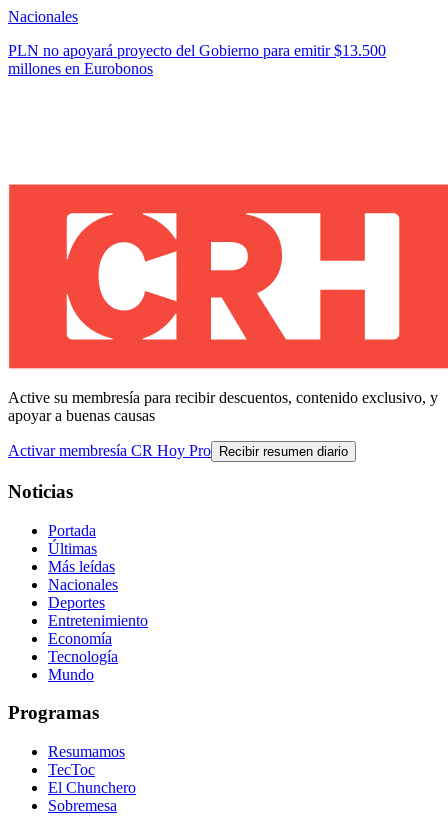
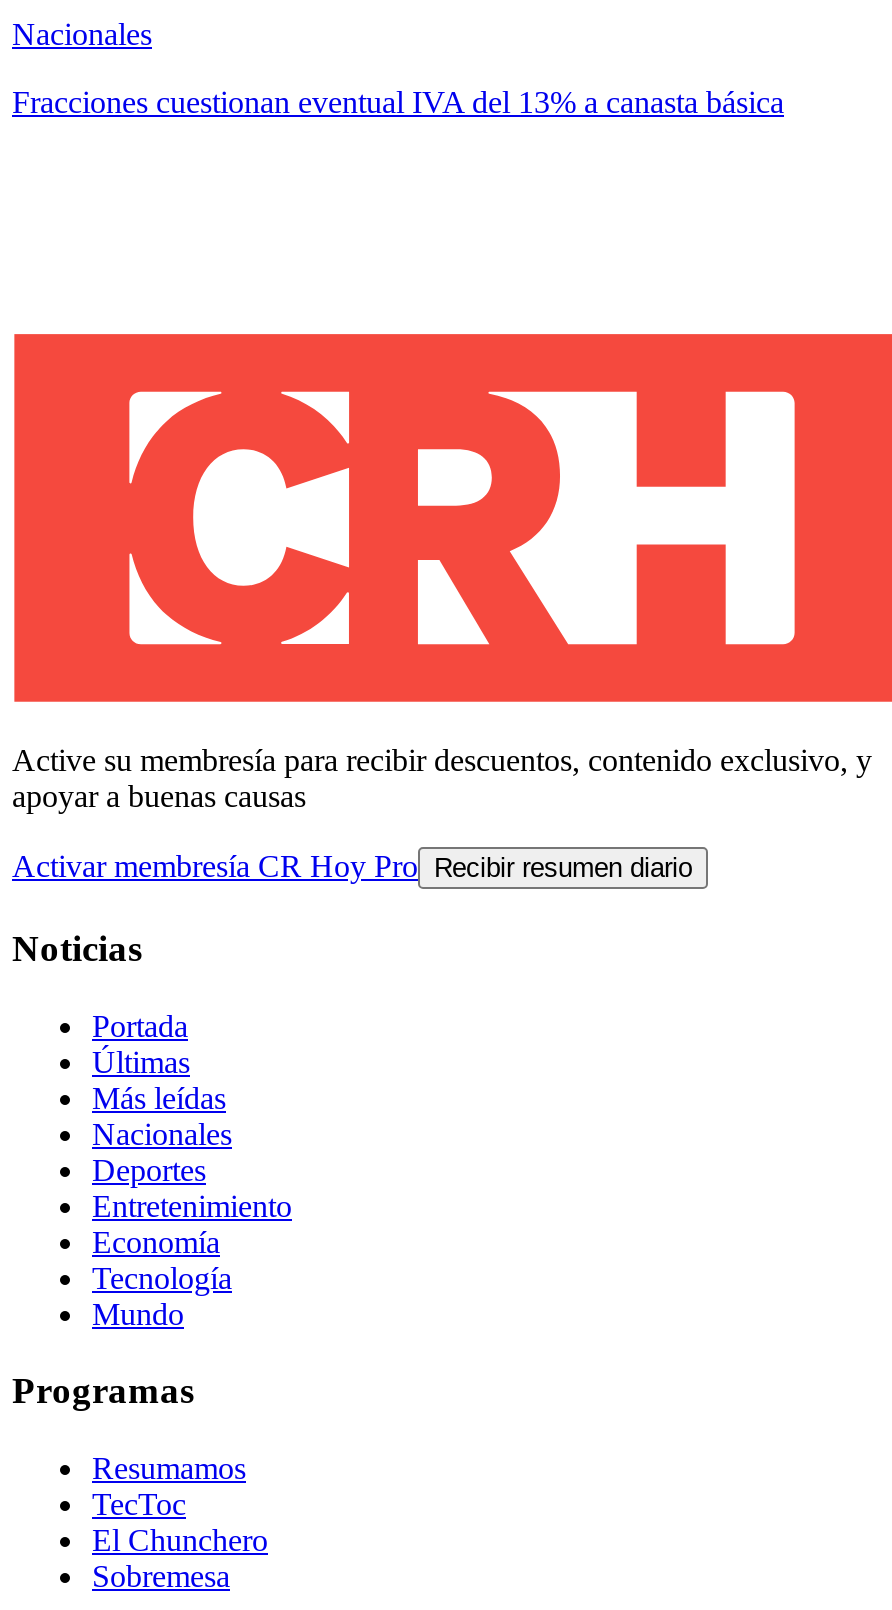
- PLN no apoyará proyecto del Gobierno para emitir $13.500
- millones en Eurobonos
+ Fracciones cuestionan eventual IVA del 13% a canasta básica
